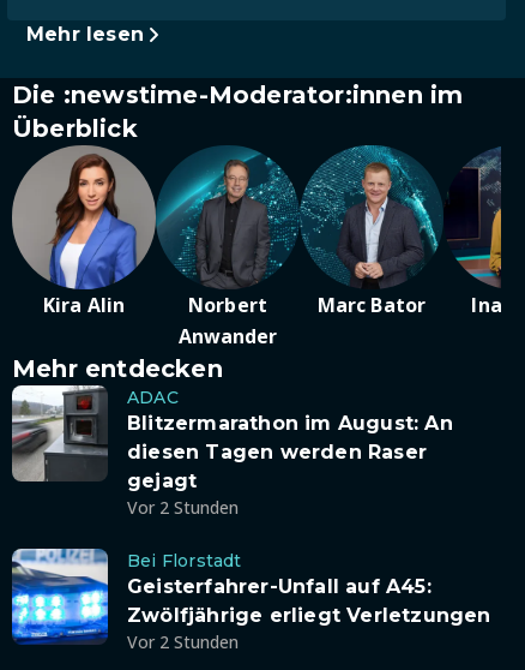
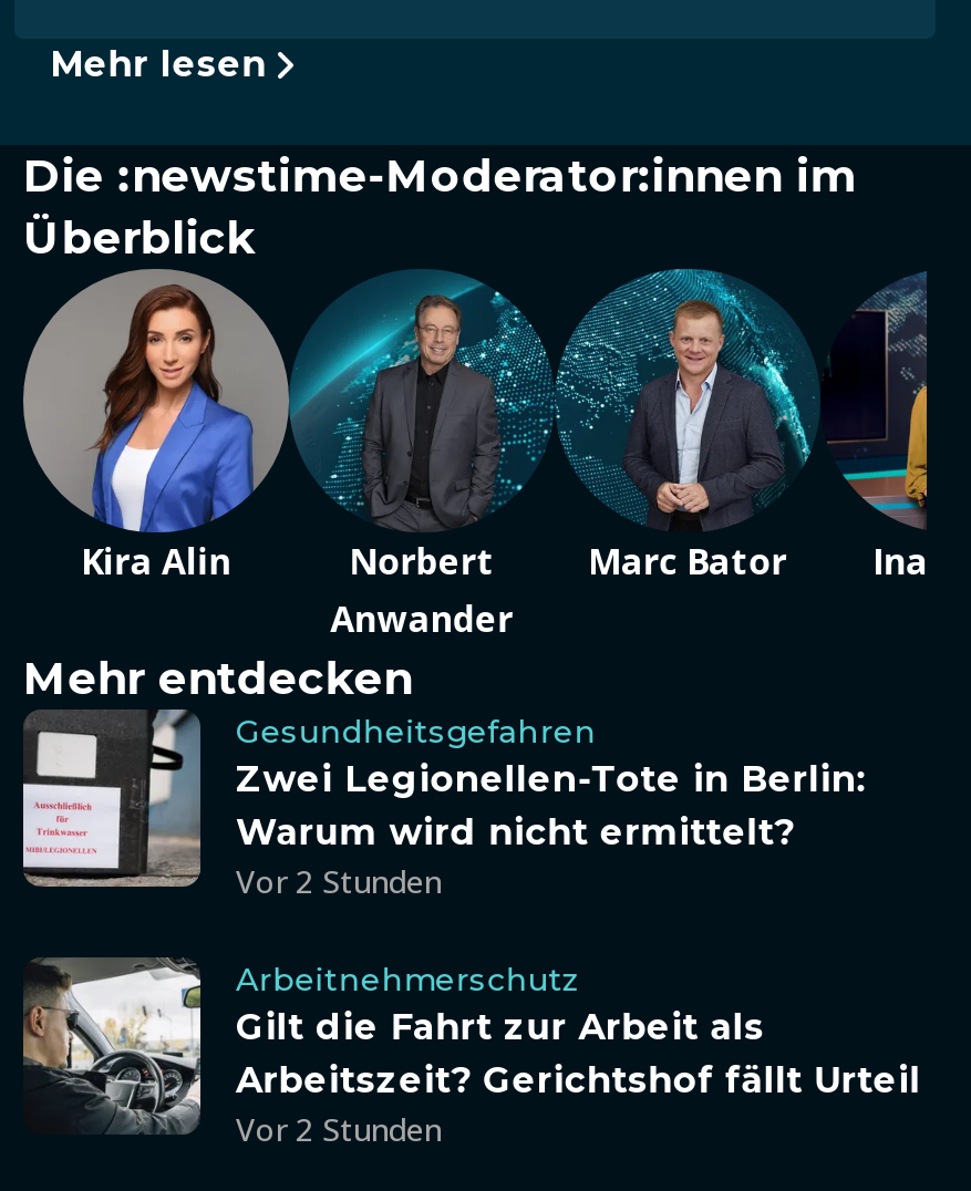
- [image]
- ADAC
- Blitzermarathon im August: An
- diesen Tagen werden Raser
- gejagt
+ [image]
+ Gesundheitsgefahren
+ Zwei Legionellen-Tote in Berlin:
+ Warum wird nicht ermittelt?

- [image]
- Bei Florstadt
- Geisterfahrer-Unfall auf A45:
- Zwölfjährige erliegt Verletzungen
+ [image]
+ Arbeitnehmerschutz
+ Gilt die Fahrt zur Arbeit als
+ Arbeitszeit? Gerichtshof fällt Urteil
